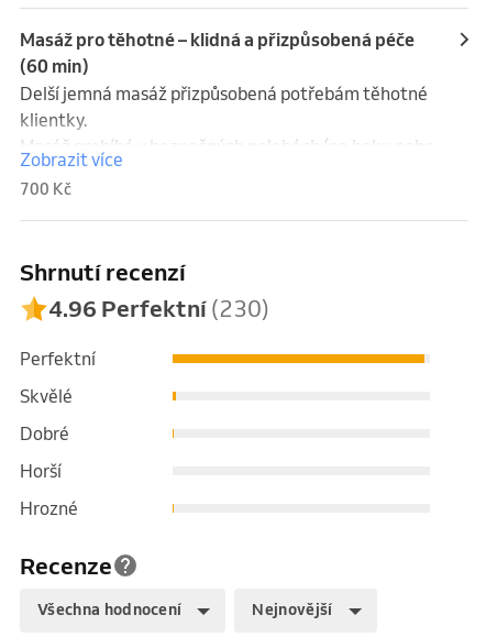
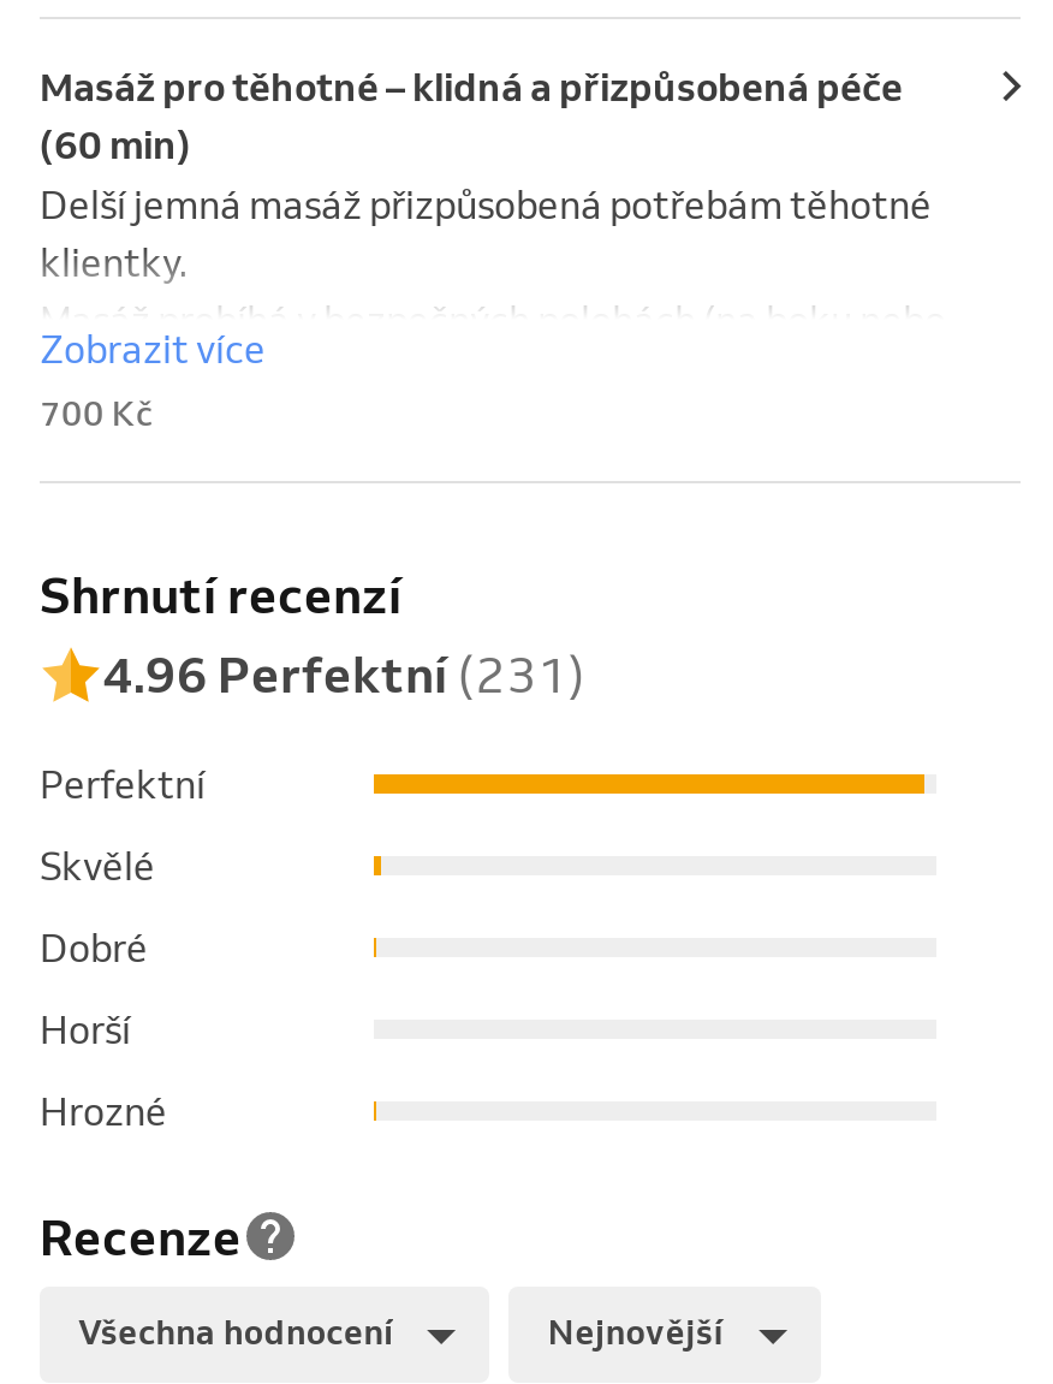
- 4.96 Perfektní (230)
+ 4.96 Perfektní (231)
